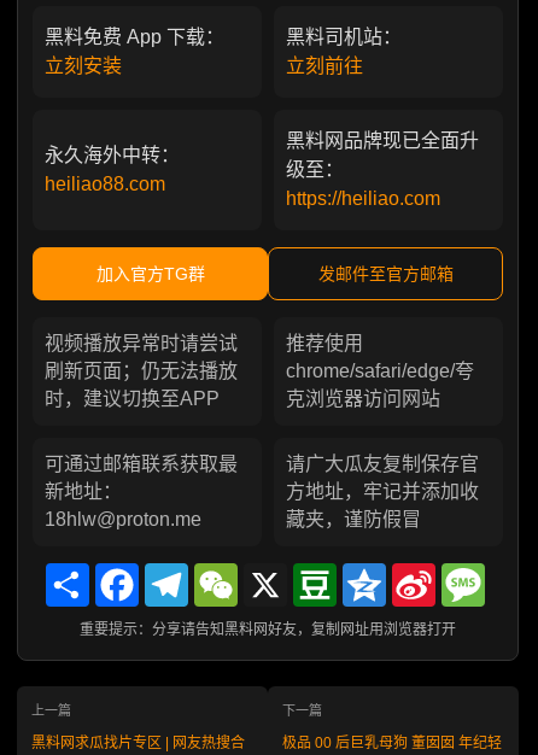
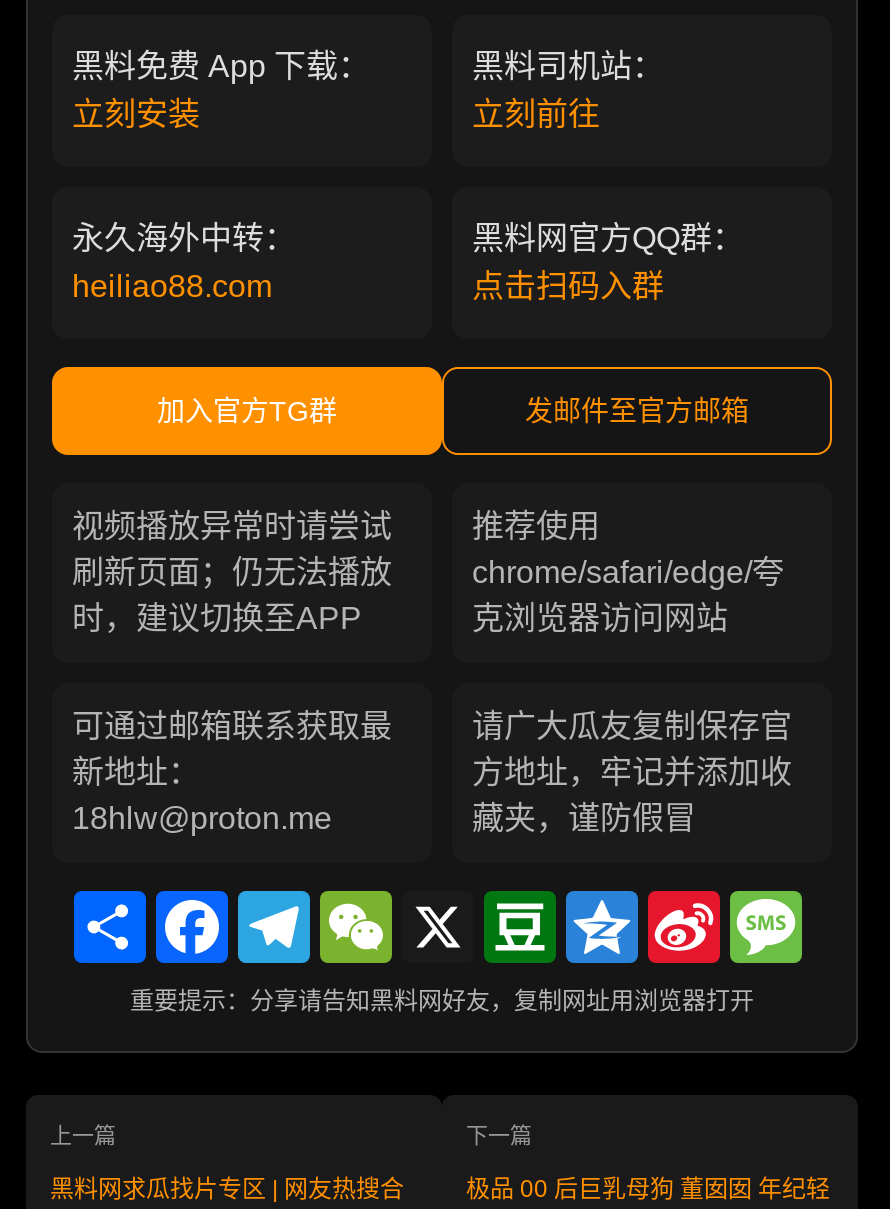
- 黑料网品牌现已全面升
- 级至：
- https://heiliao.com
+ 黑料网官方QQ群：
+ 点击扫码入群
